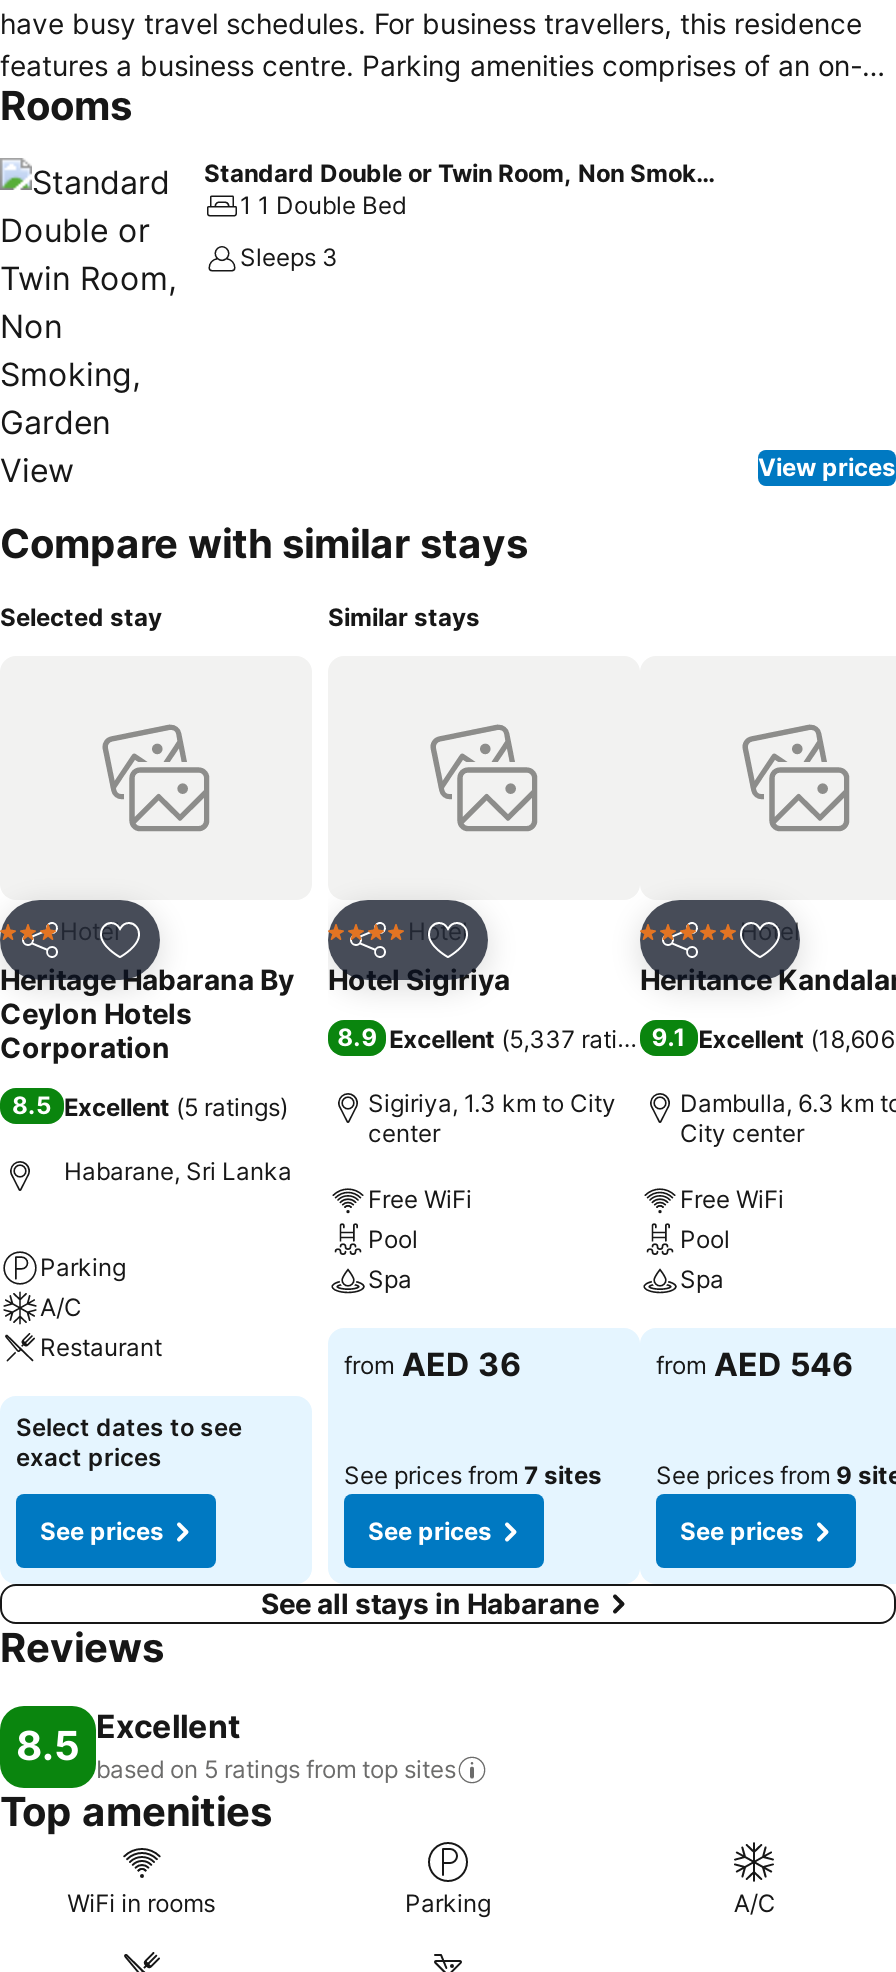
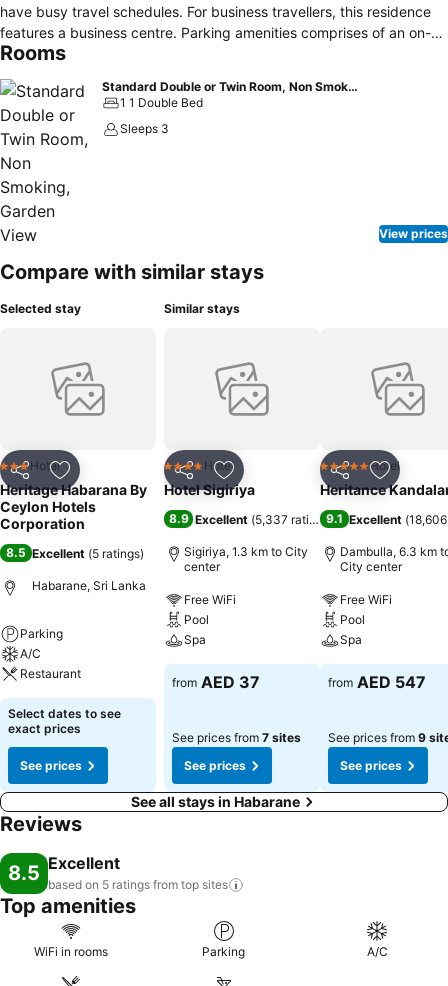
- from AED 36
+ from AED 37

- from AED 546
+ from AED 547
